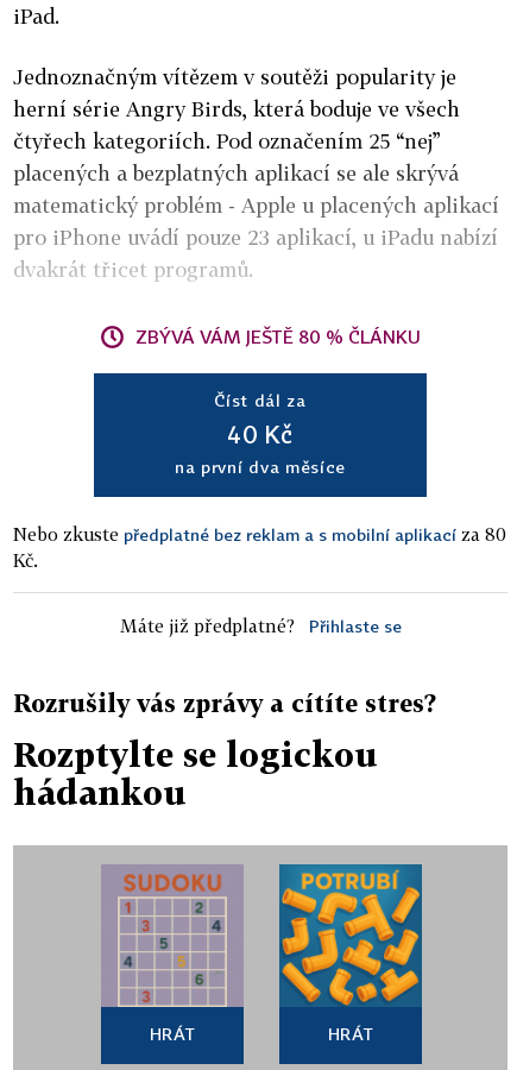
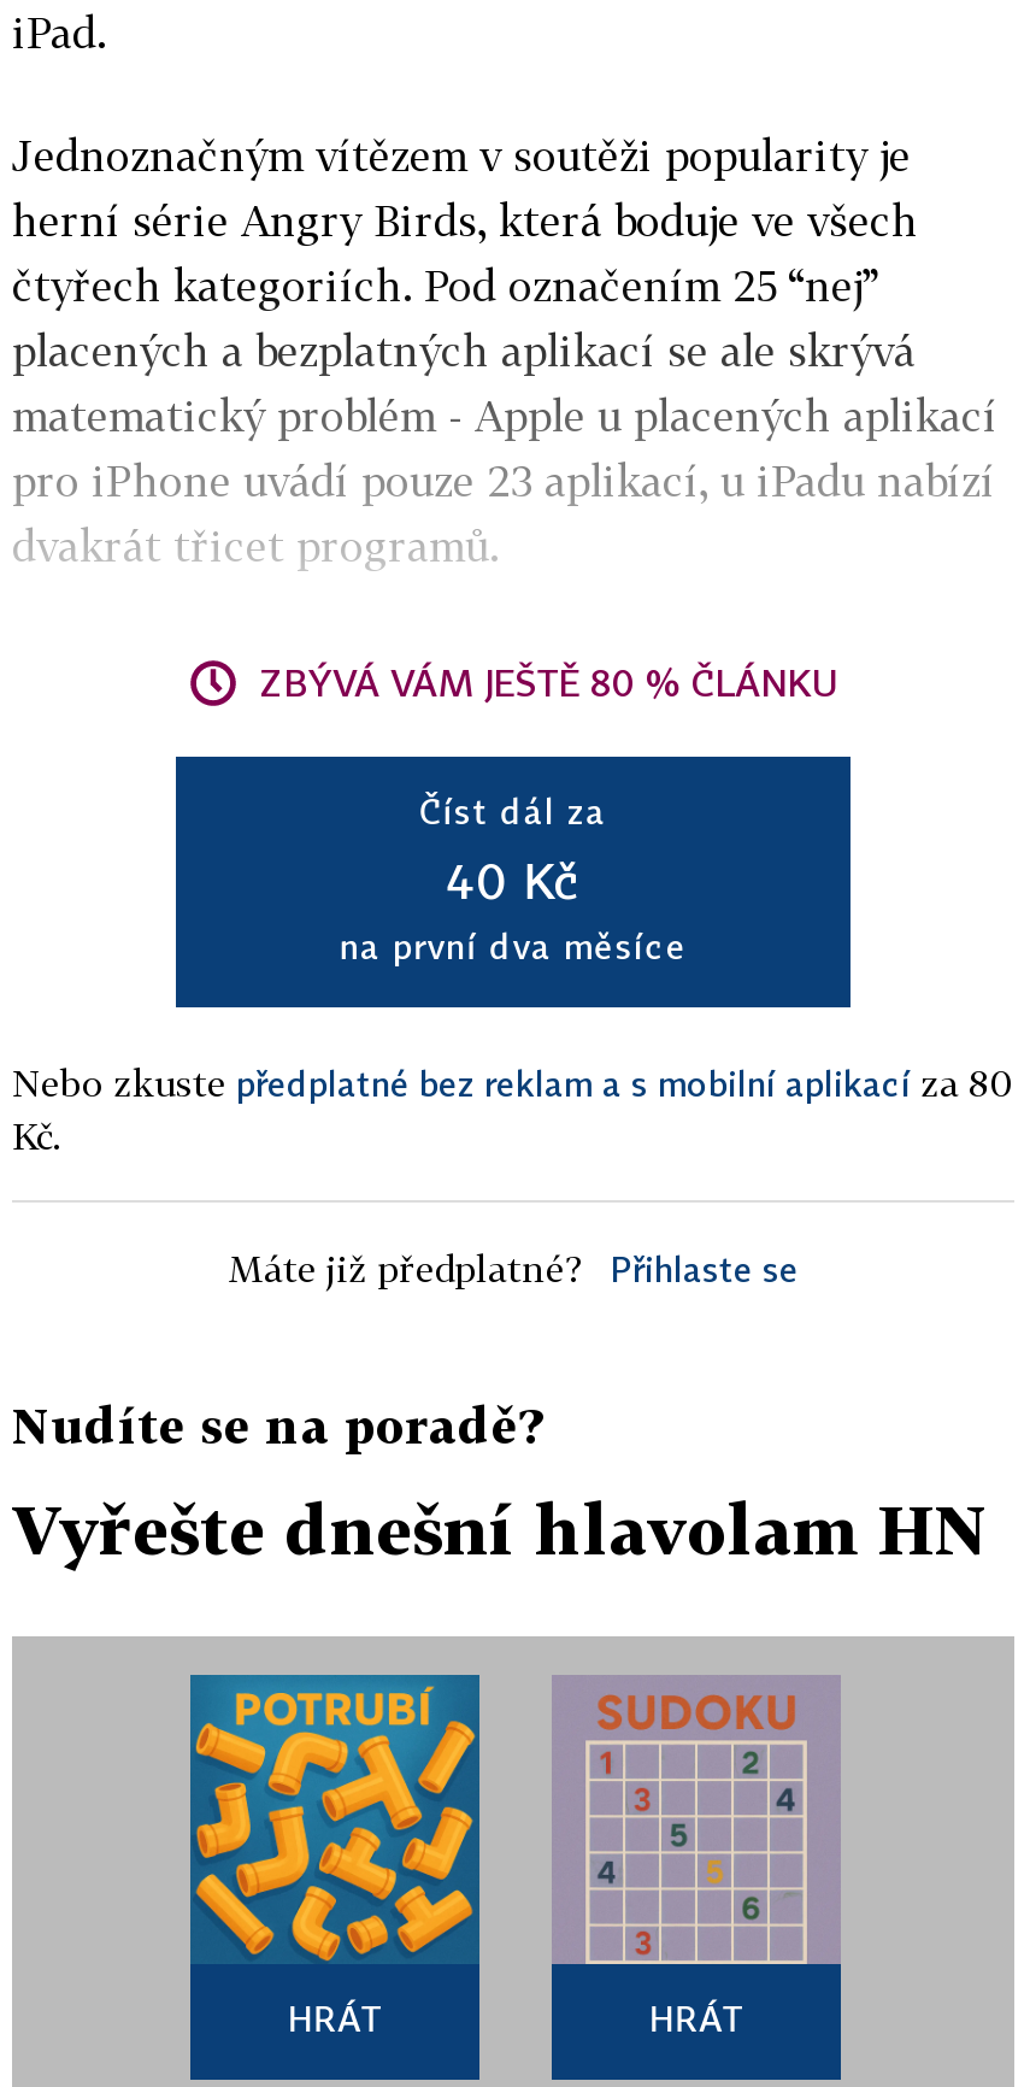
- Rozrušily vás zprávy a cítíte stres?
+ Nudíte se na poradě?

- Rozptylte se logickou
- hádankou
+ Vyřešte dnešní hlavolam HN

moved up: [image]
